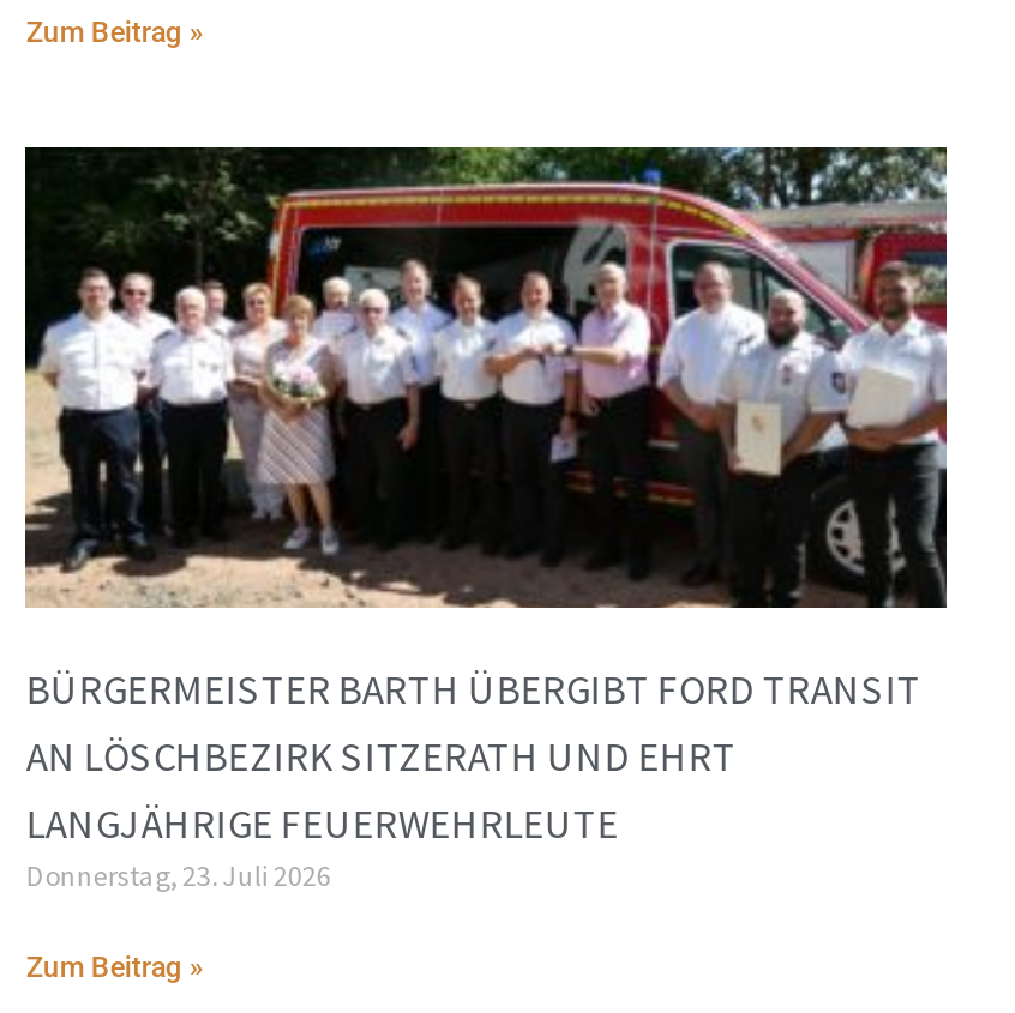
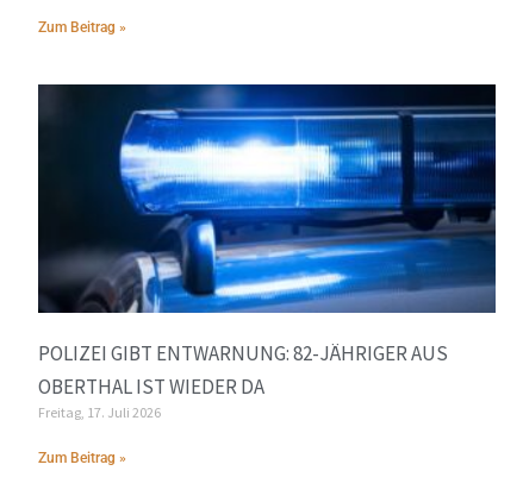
- [image]
- BÜRGERMEISTER BARTH ÜBERGIBT FORD TRANSIT
- AN LÖSCHBEZIRK SITZERATH UND EHRT
- LANGJÄHRIGE FEUERWEHRLEUTE
- Donnerstag, 23. Juli 2026
+ [image]
+ POLIZEI GIBT ENTWARNUNG: 82-JÄHRIGER AUS
+ OBERTHAL IST WIEDER DA
+ Freitag, 17. Juli 2026
